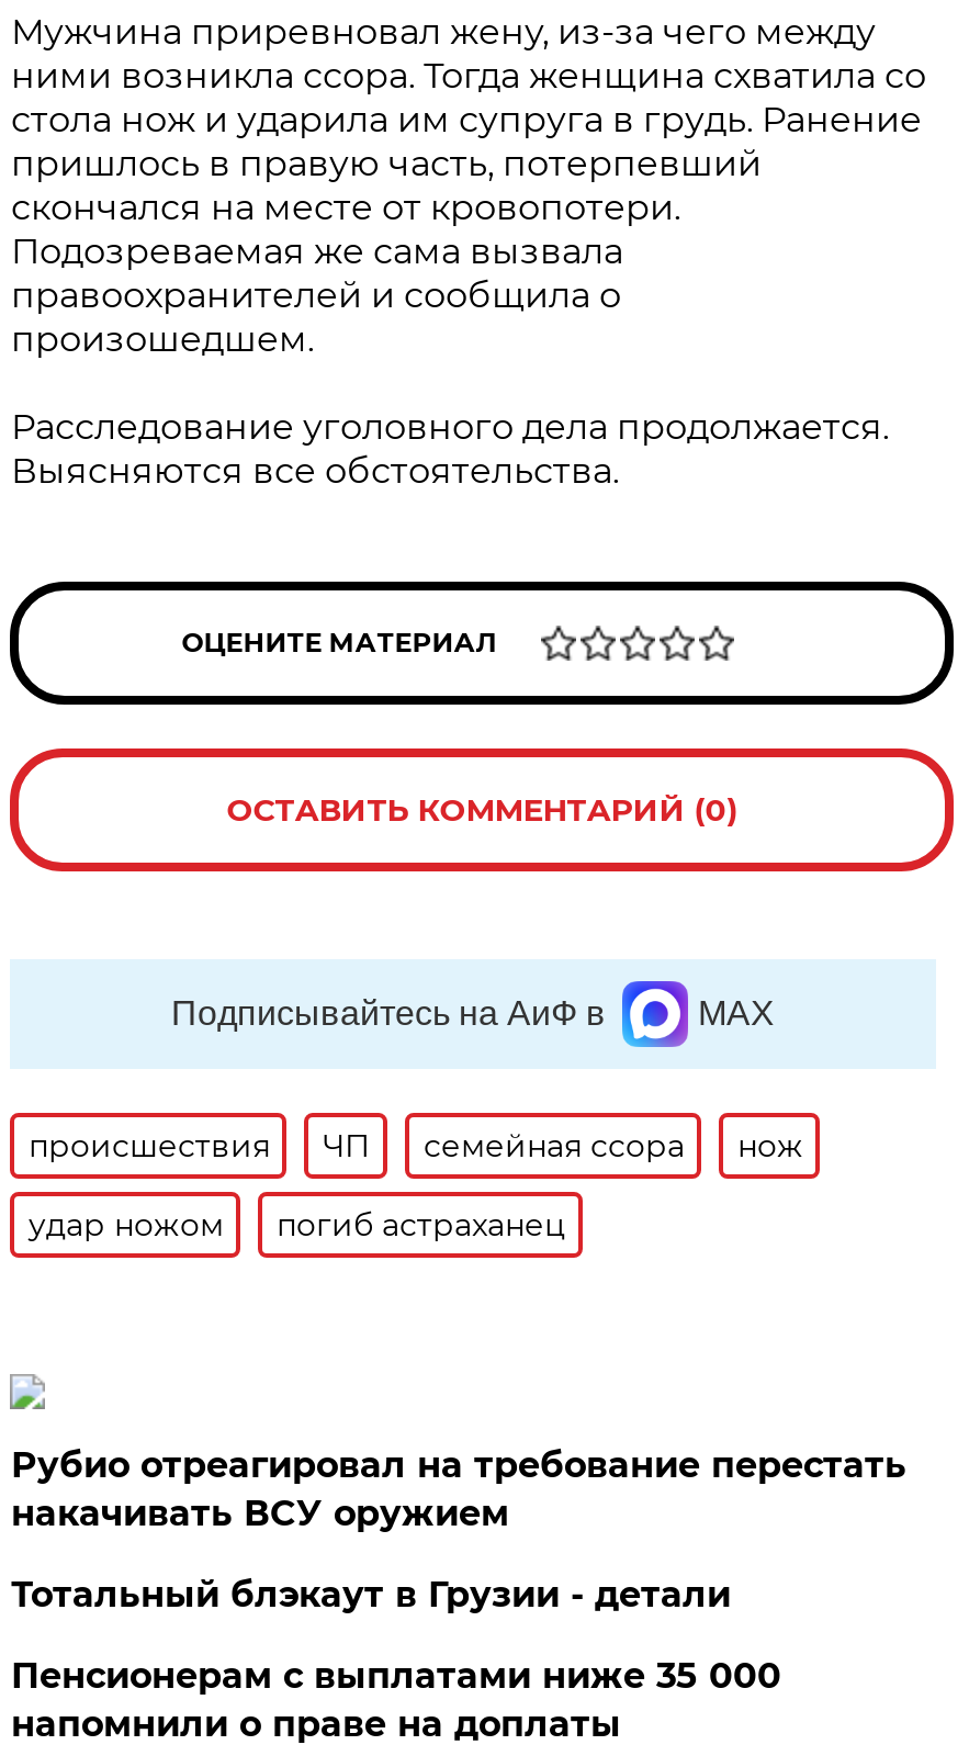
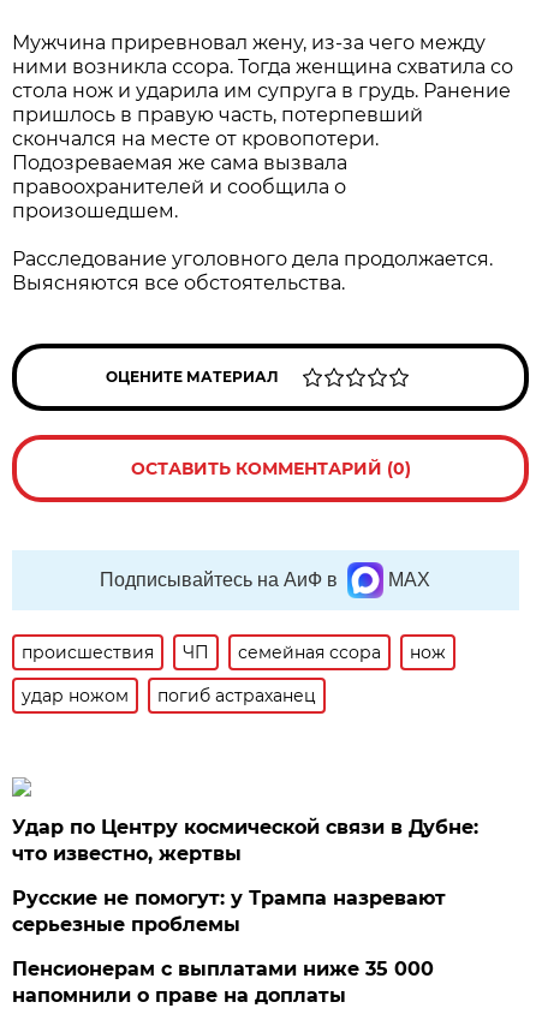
- Рубио отреагировал на требование перестать
- накачивать ВСУ оружием
+ Удар по Центру космической связи в Дубне:
+ что известно, жертвы

- Тотальный блэкаут в Грузии - детали
+ Русские не помогут: у Трампа назревают
+ серьезные проблемы
